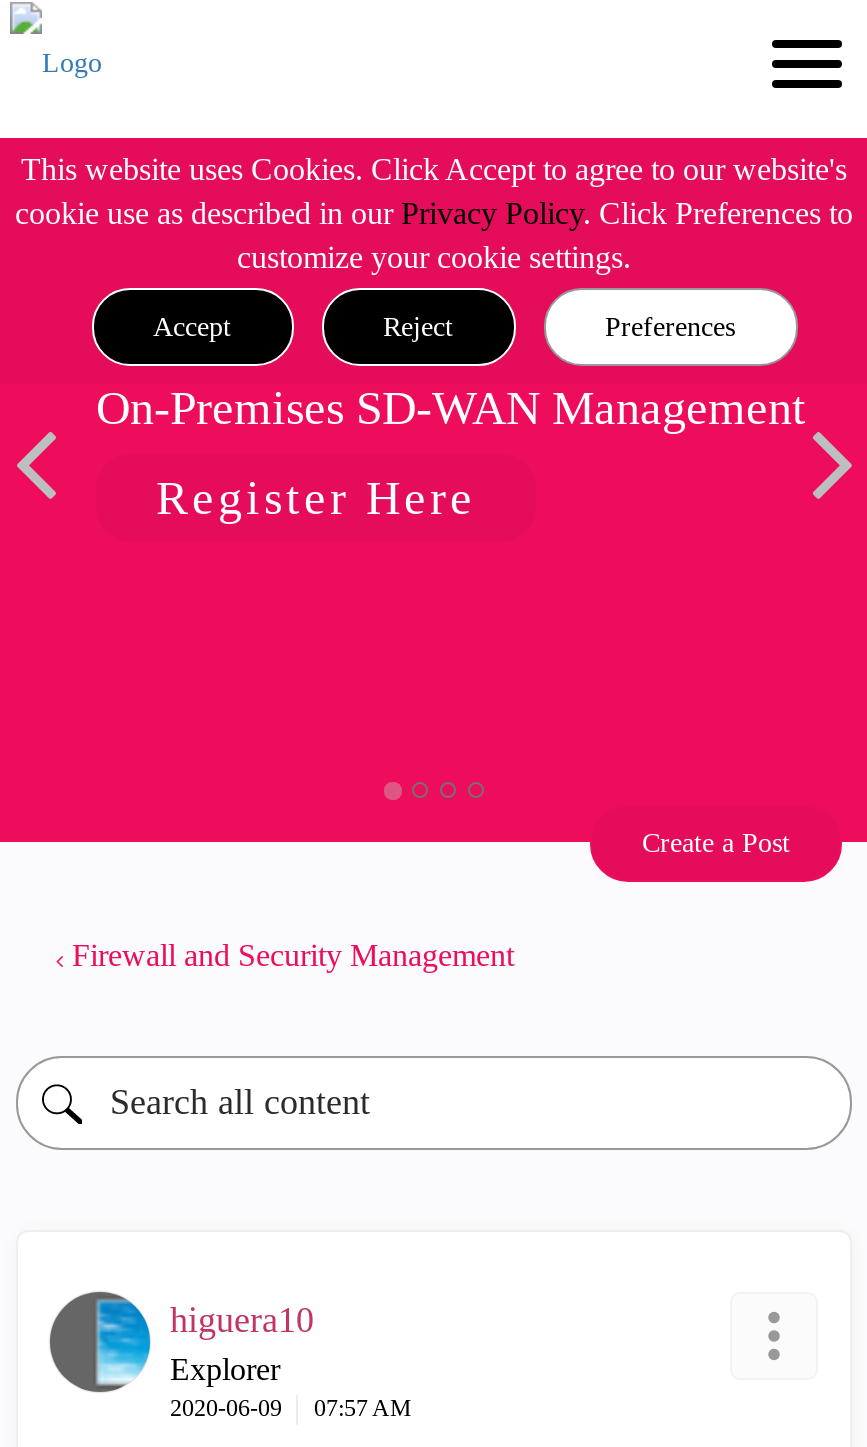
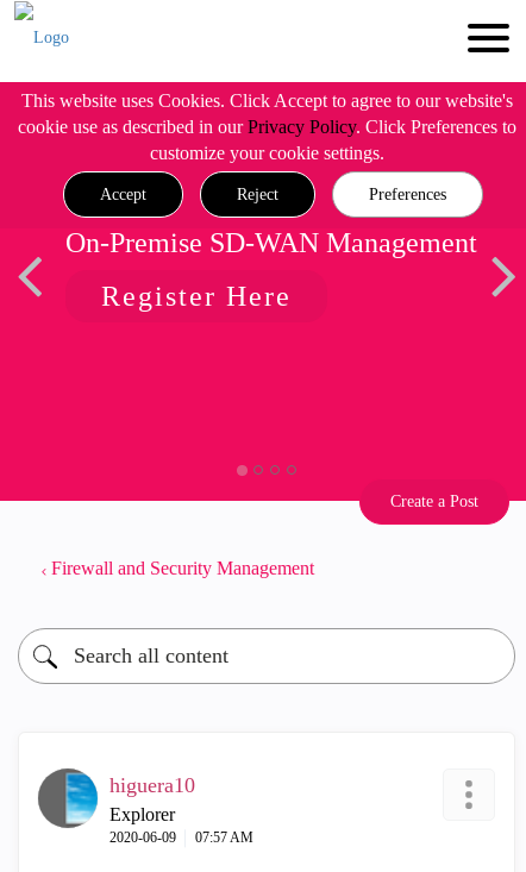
- On-Premises SD-WAN Management
+ On-Premise SD-WAN Management
